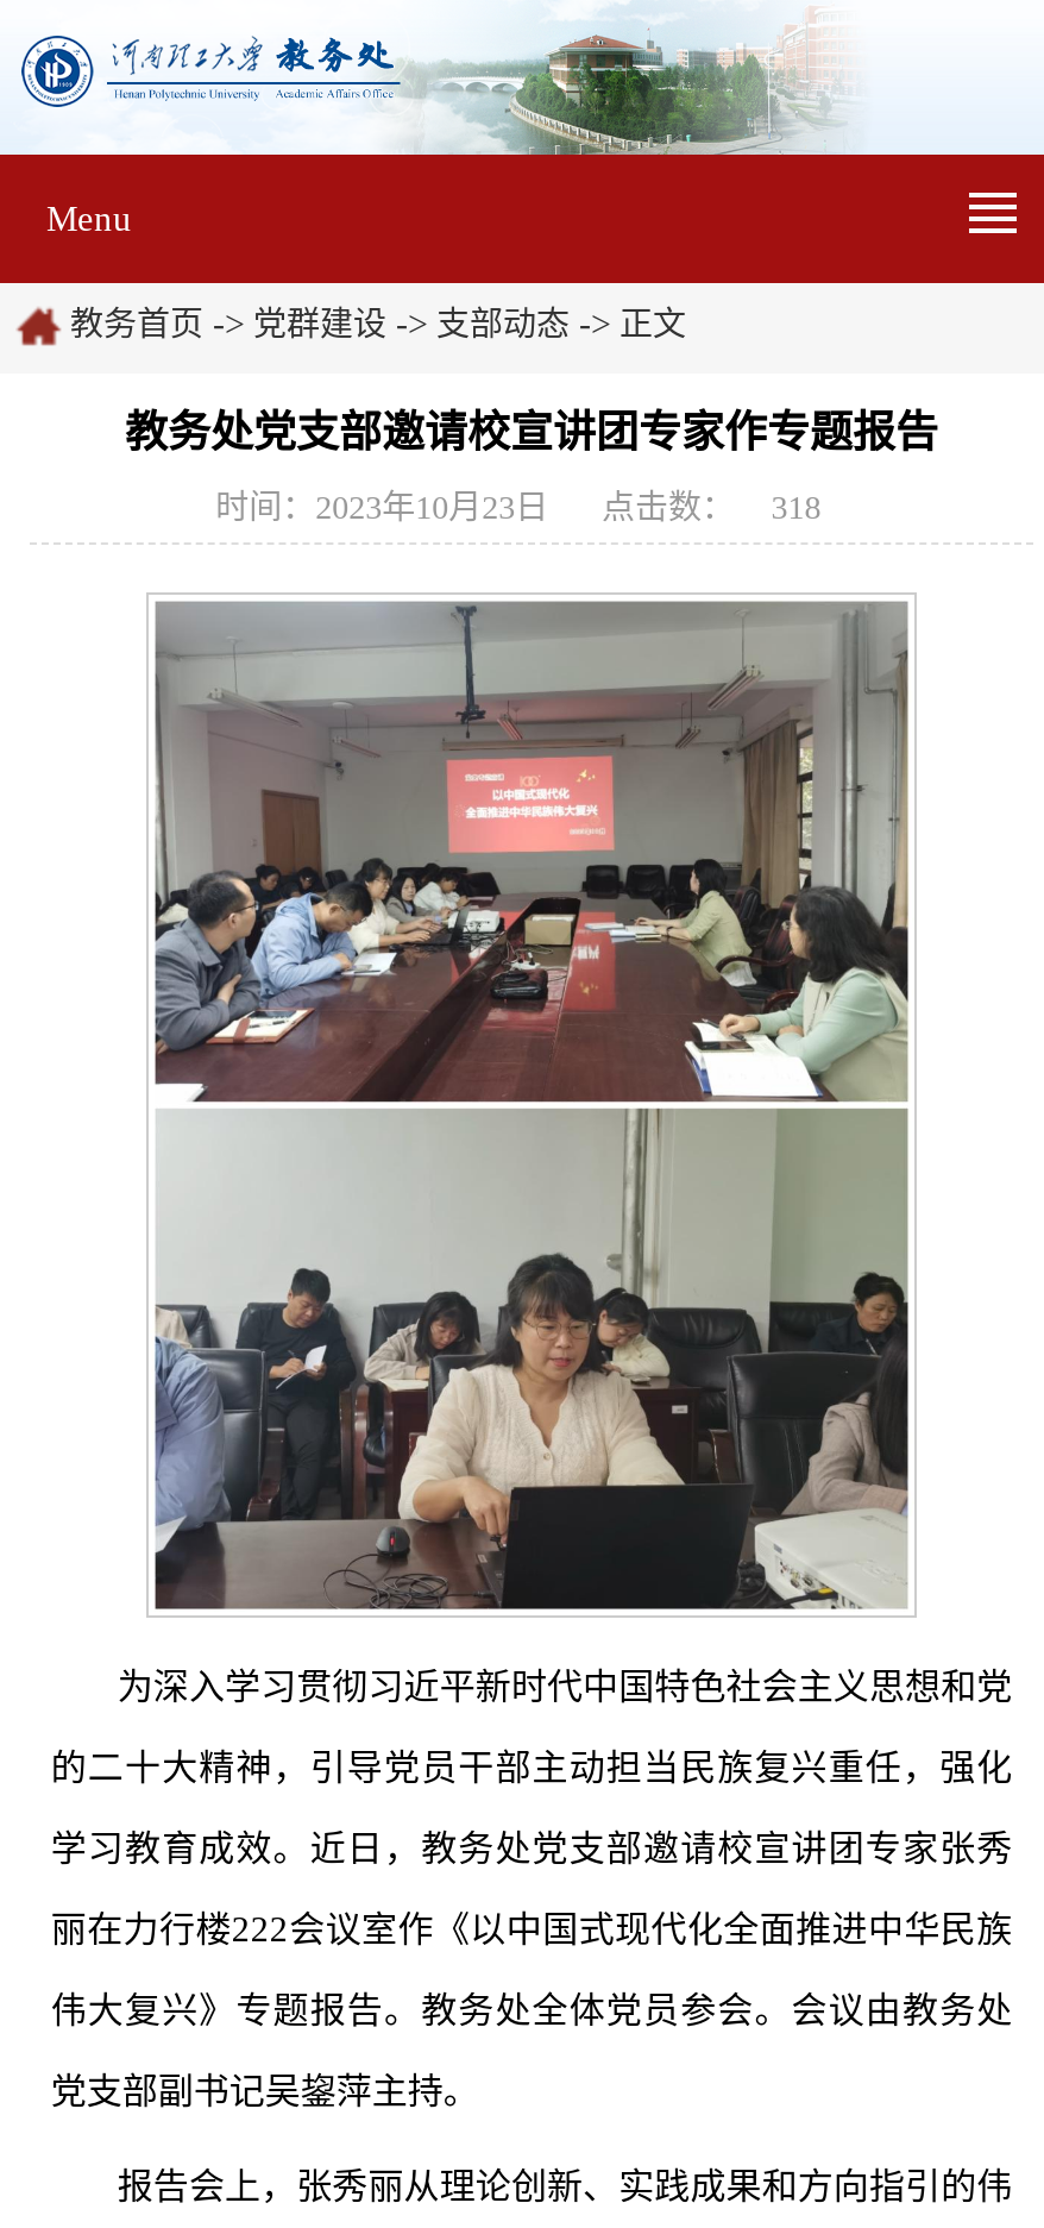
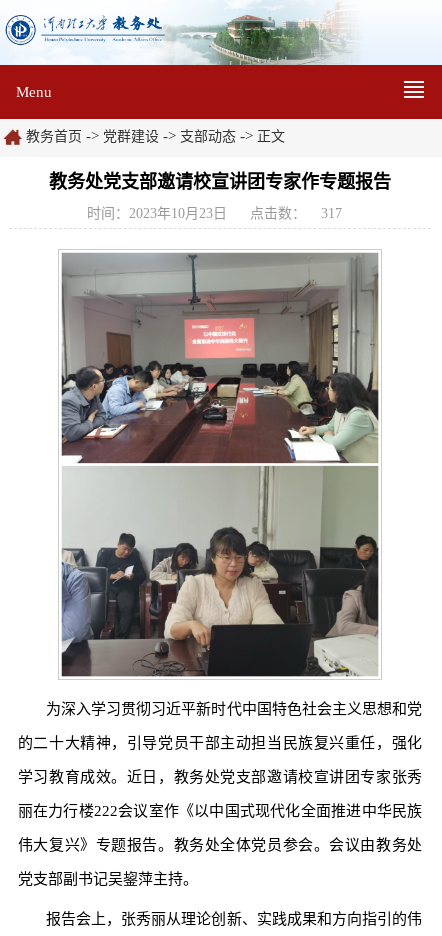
- 时间：2023年10月23日 点击数： 318
+ 时间：2023年10月23日 点击数： 317
